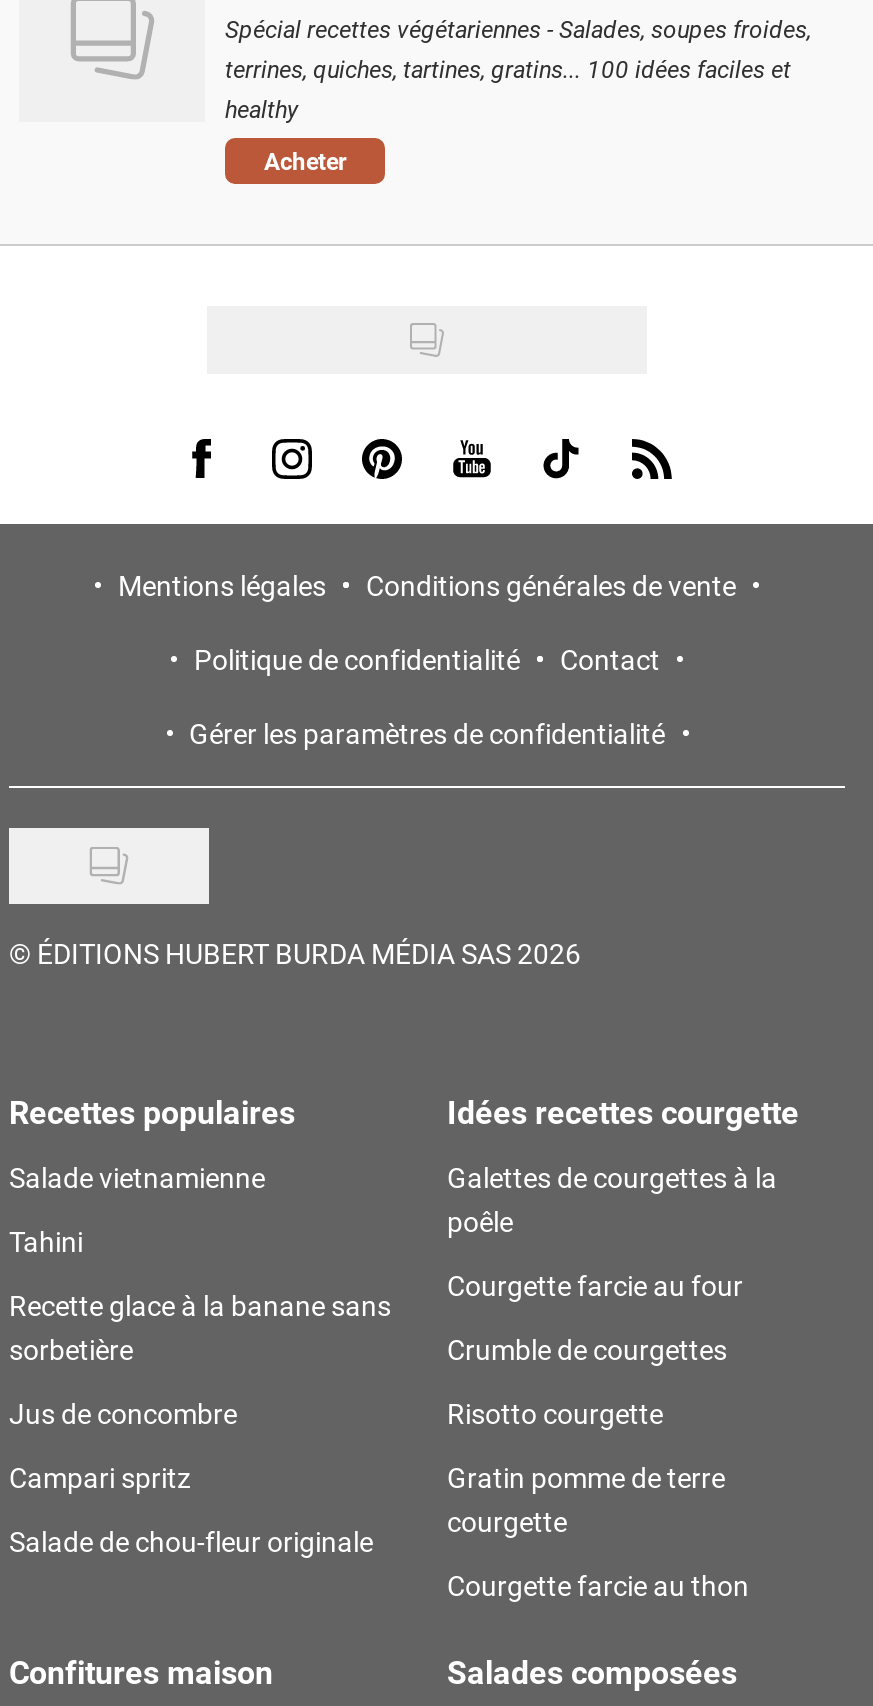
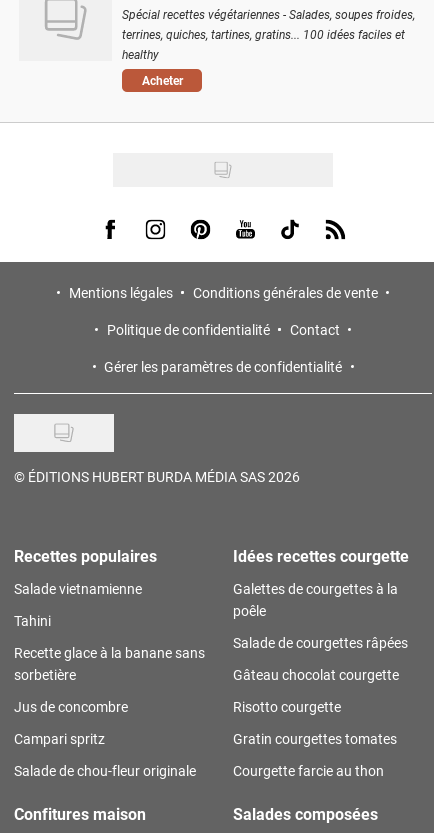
- Courgette farcie au four
+ Salade de courgettes râpées

- Crumble de courgettes
+ Gâteau chocolat courgette

- Gratin pomme de terre
- courgette
+ Gratin courgettes tomates
